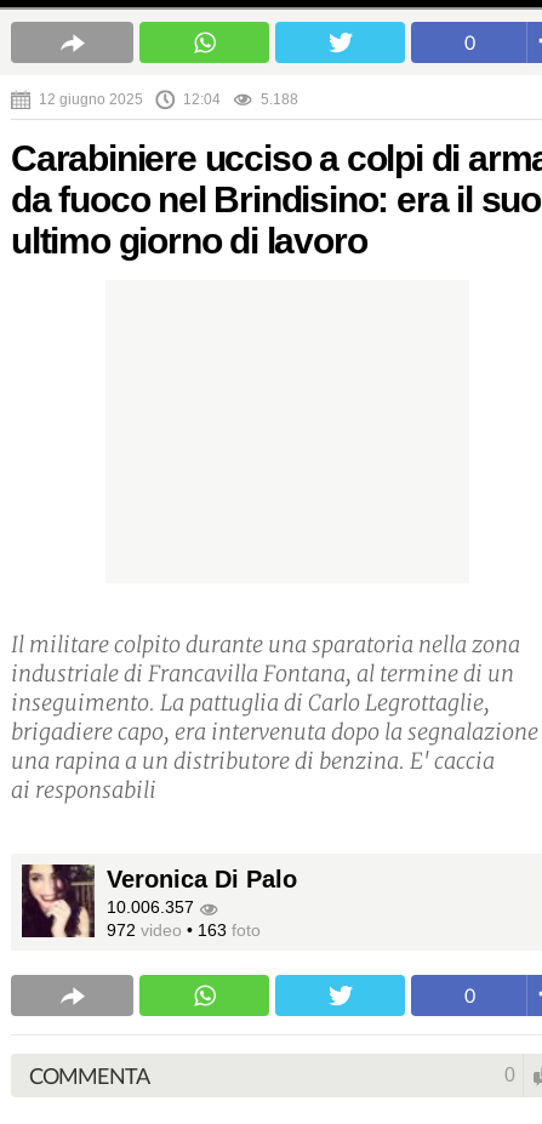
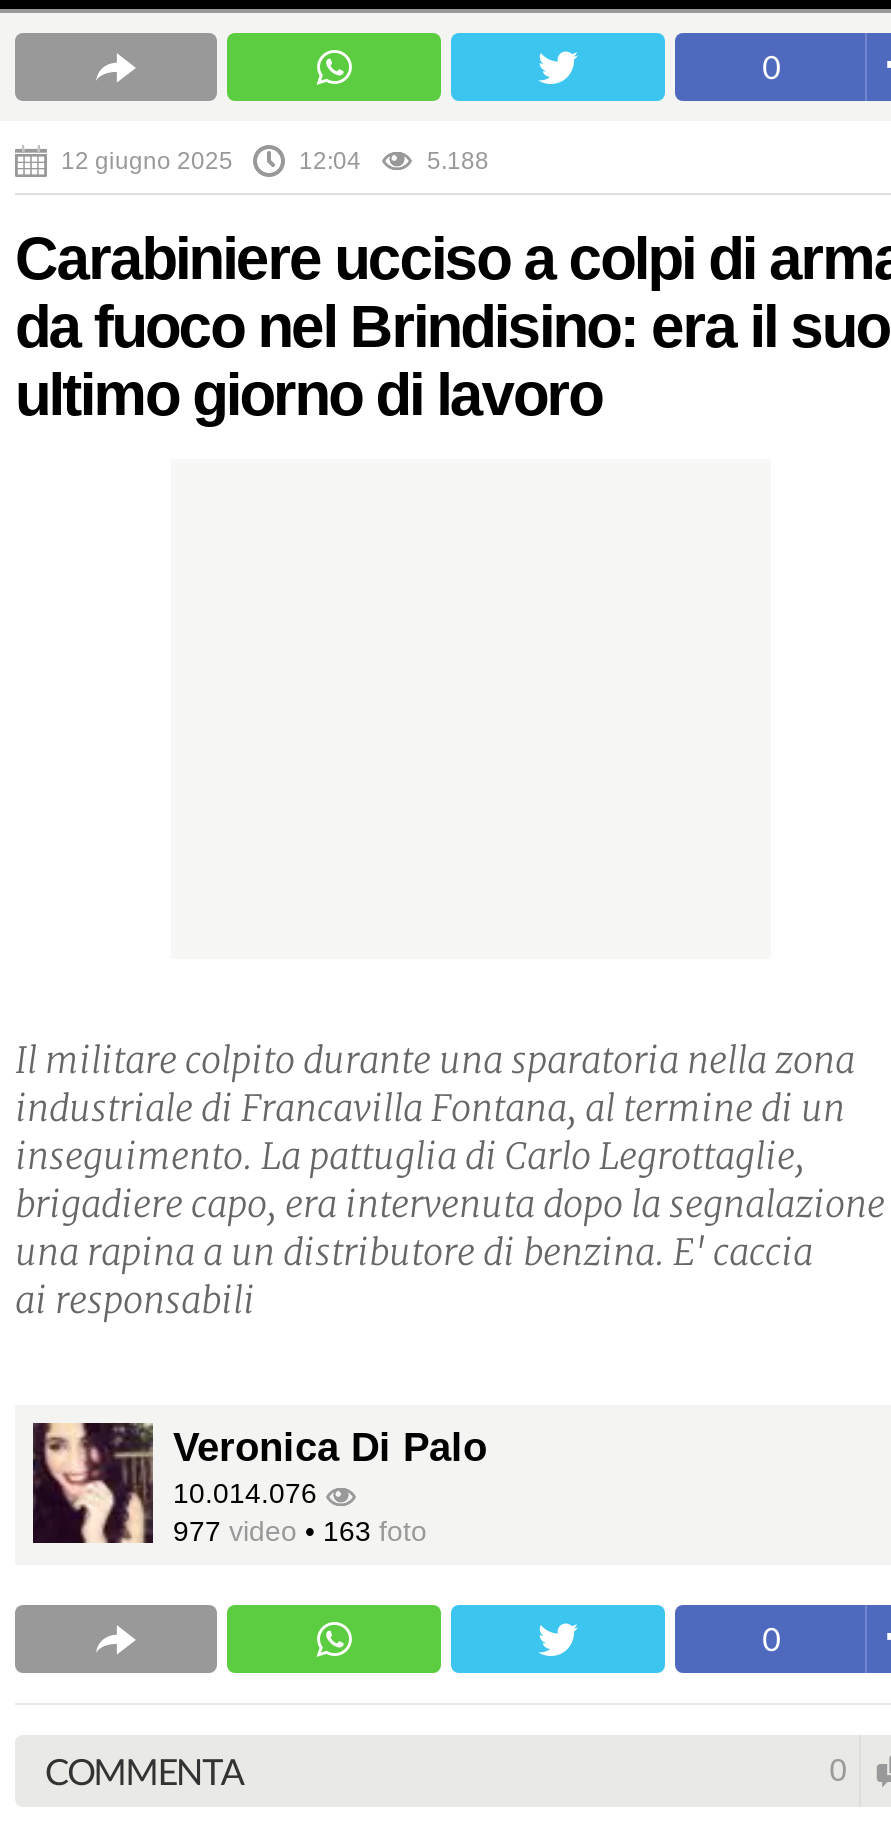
- 10.006.357
+ 10.014.076

- 972 video • 163 foto
+ 977 video • 163 foto
